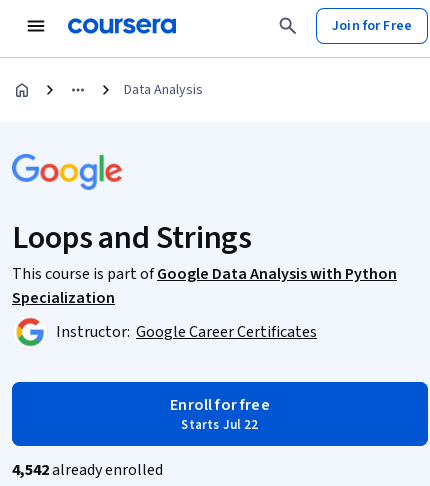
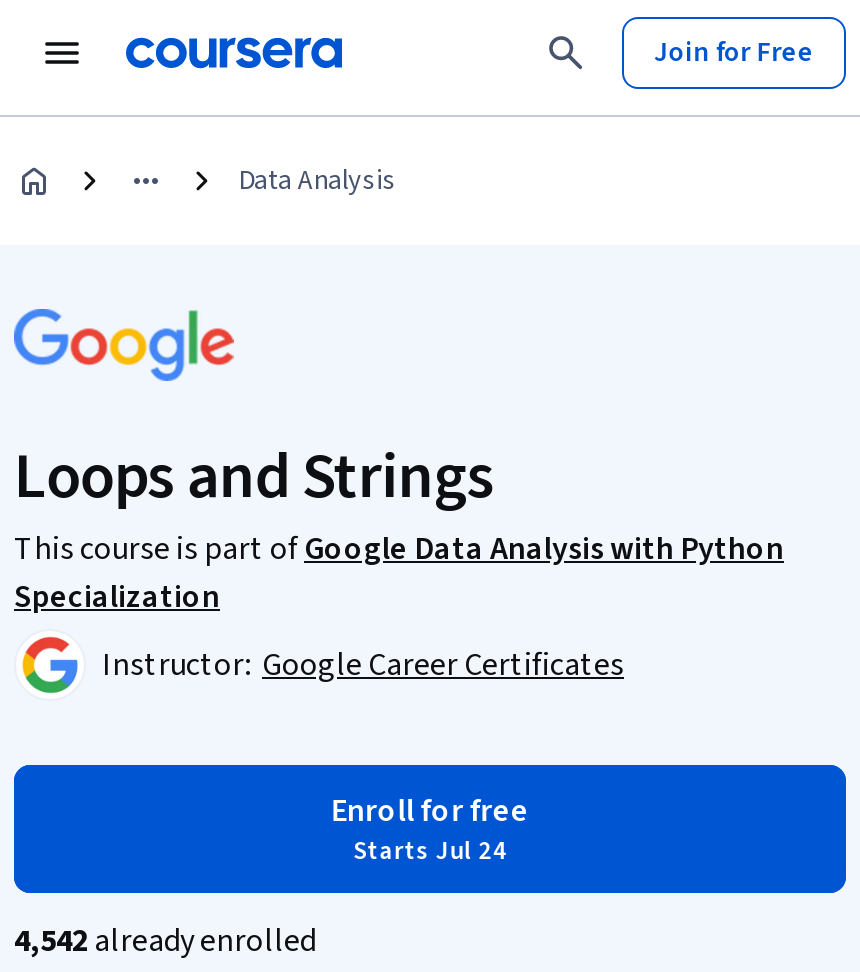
- Starts Jul 22
+ Starts Jul 24
